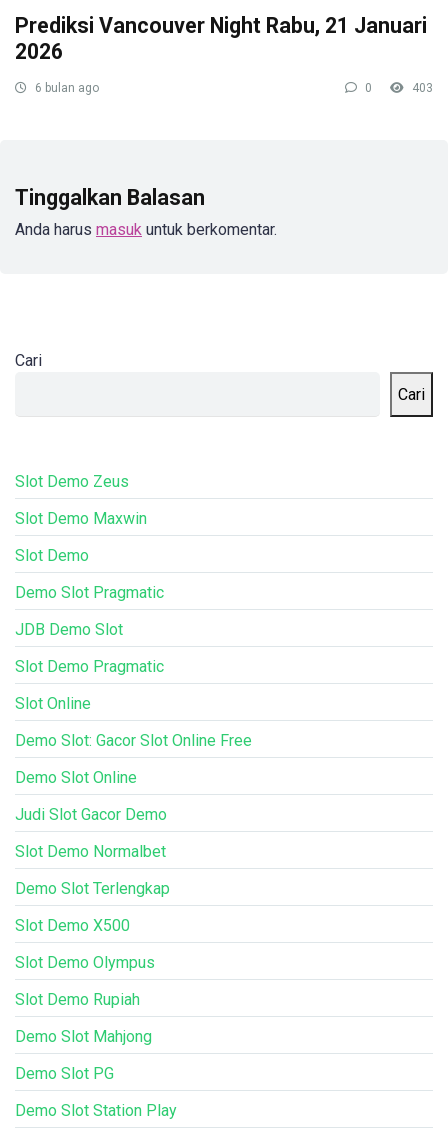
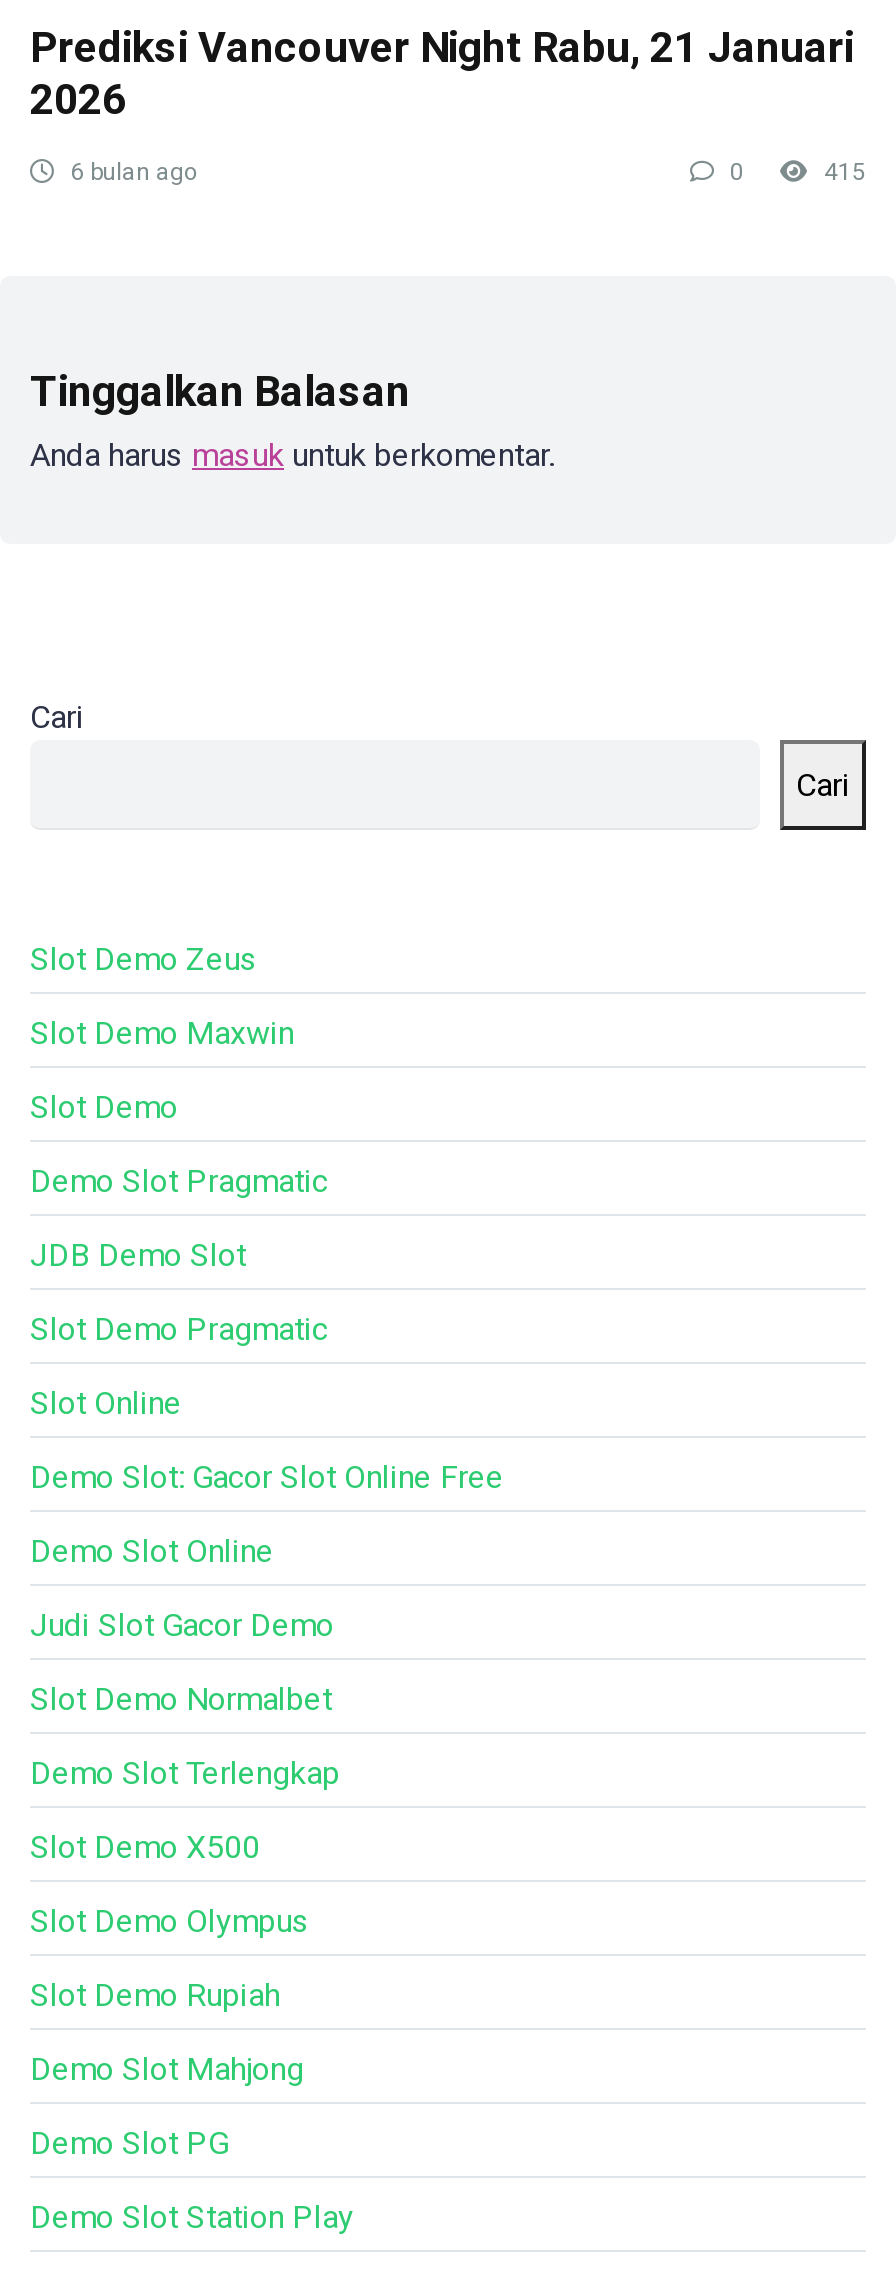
- 403
+ 415
